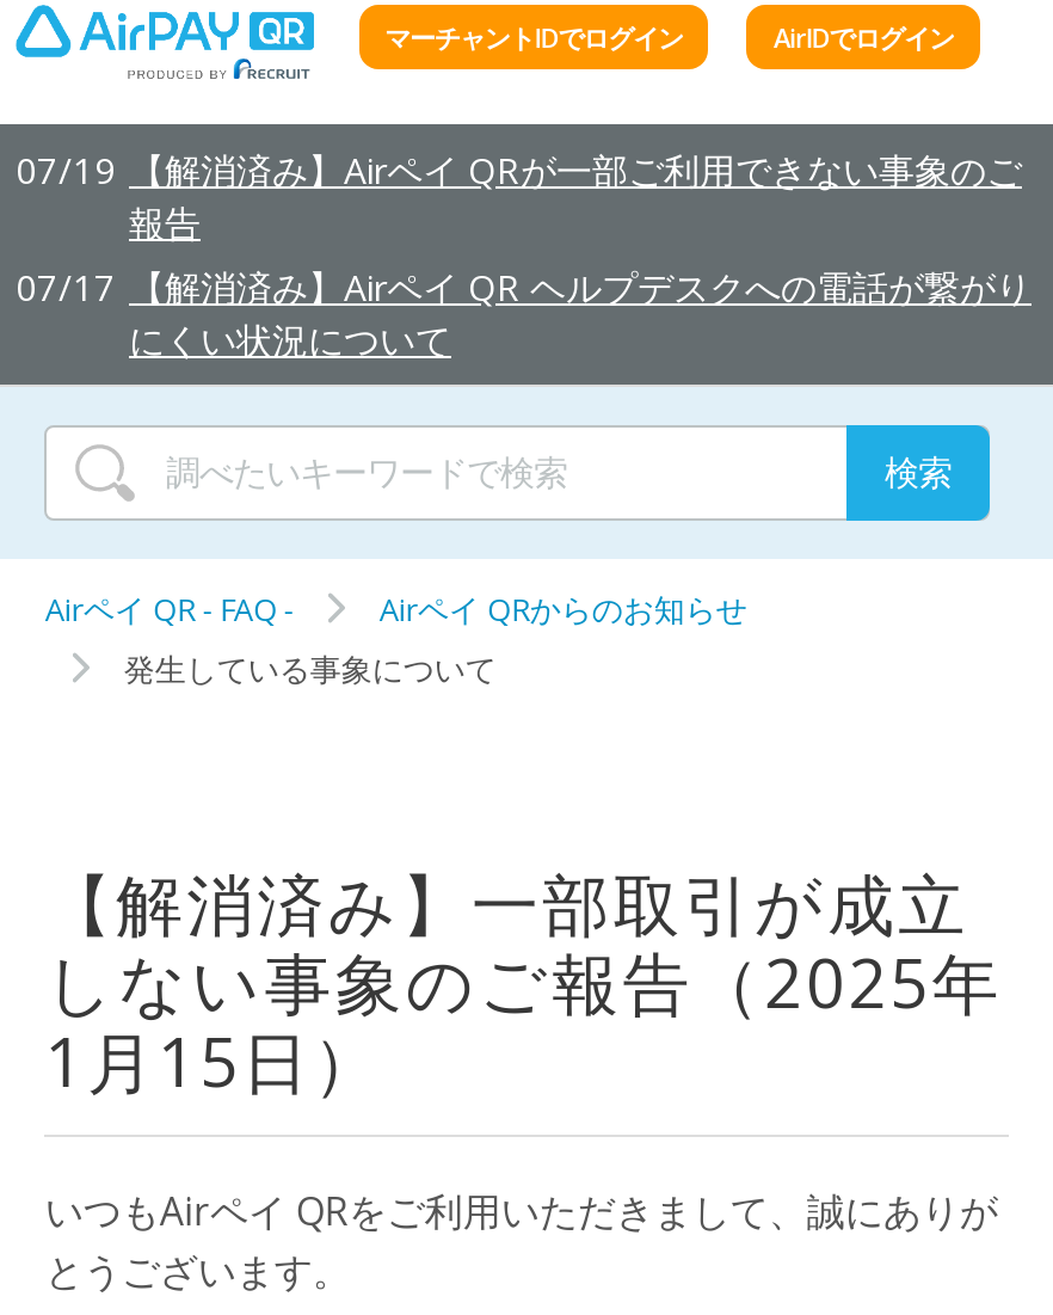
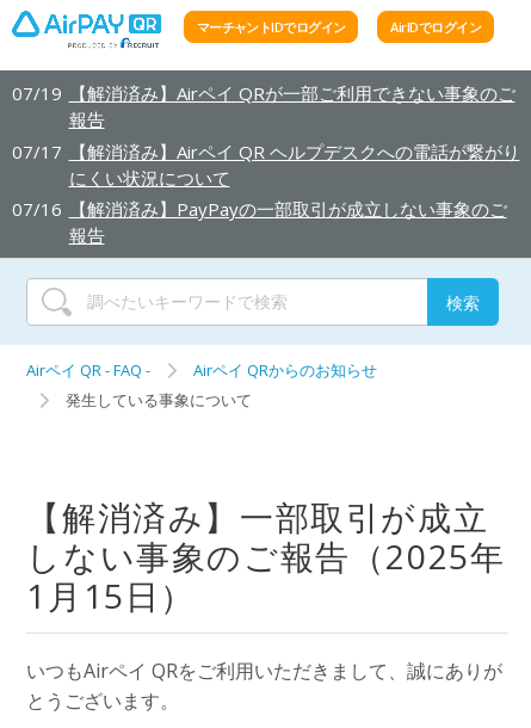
+ 07/16 【解消済み】PayPayの一部取引が成立しない事象のご
+ 報告
